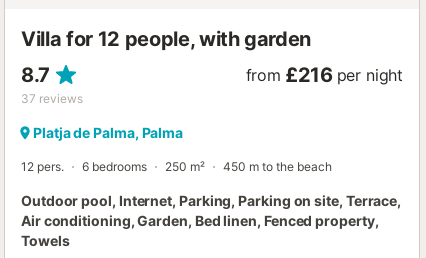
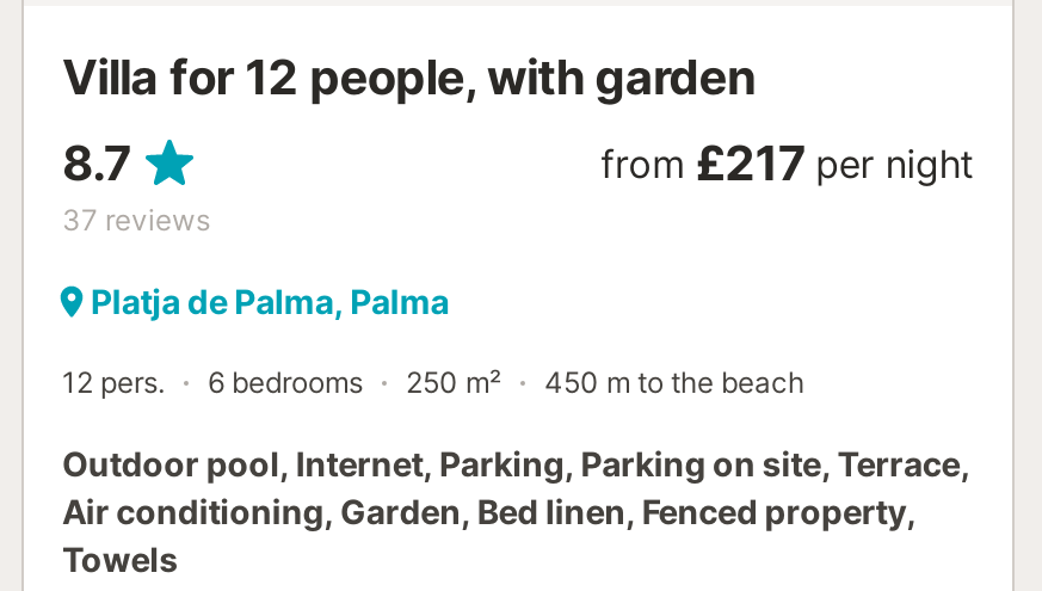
- from £216 per night
+ from £217 per night
